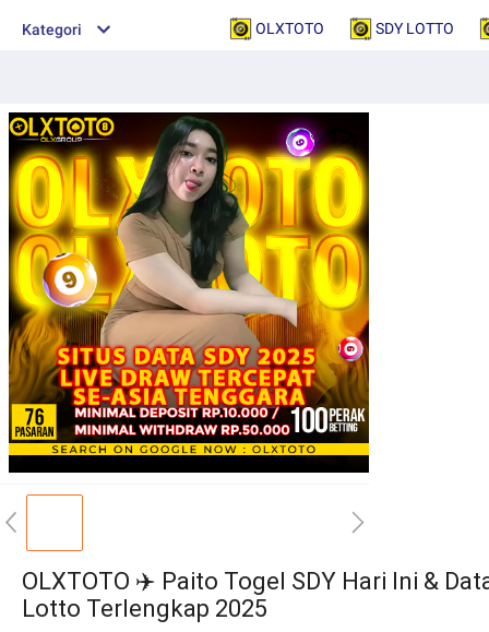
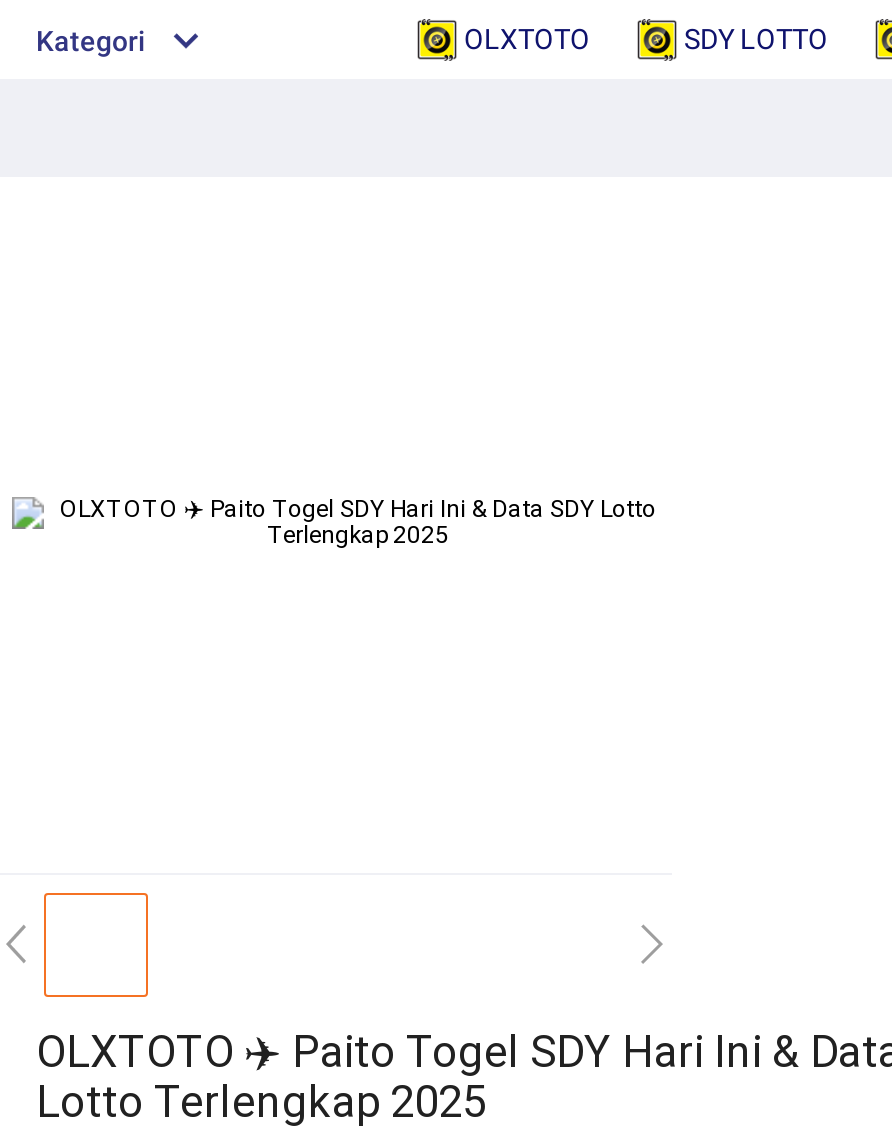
- [image]
